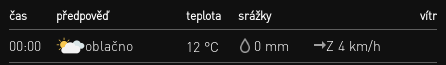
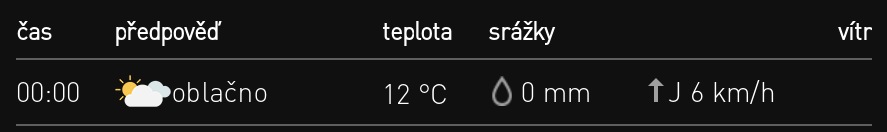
- Z 4 km/h
+ J 6 km/h
